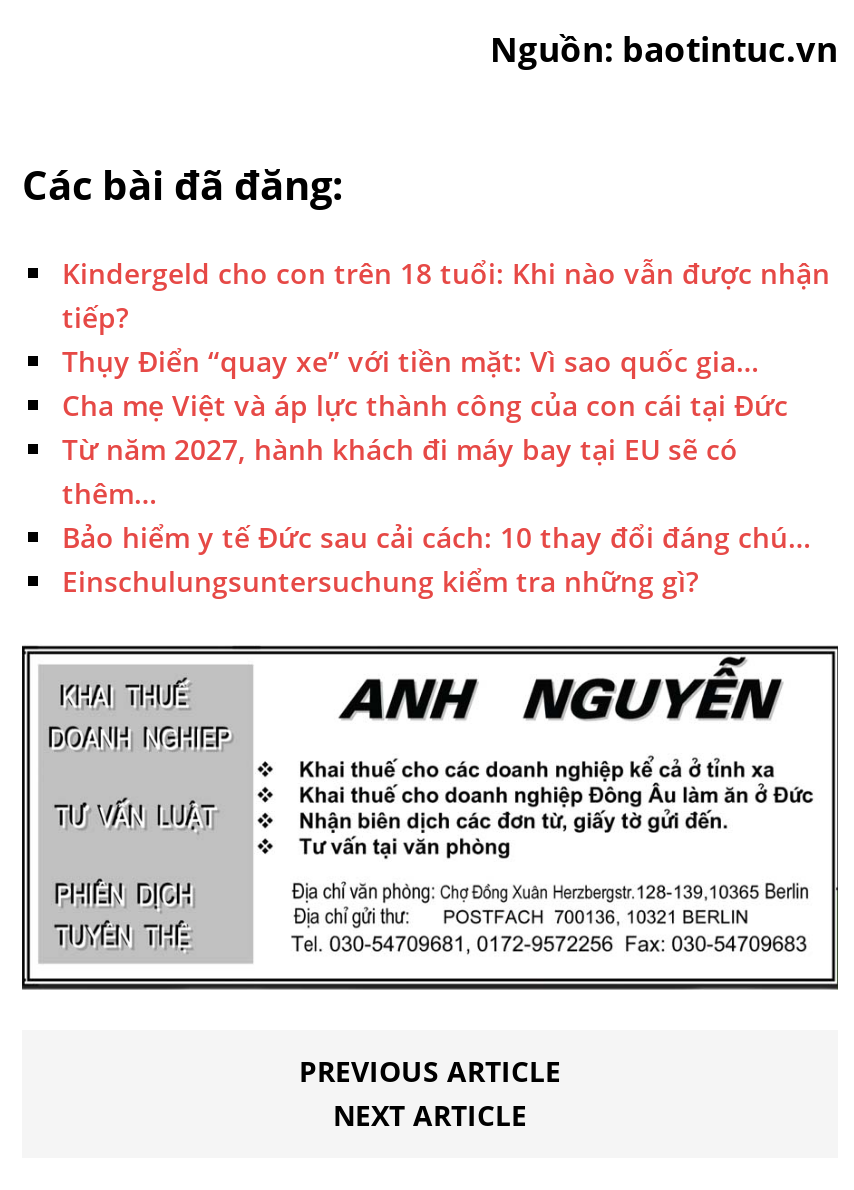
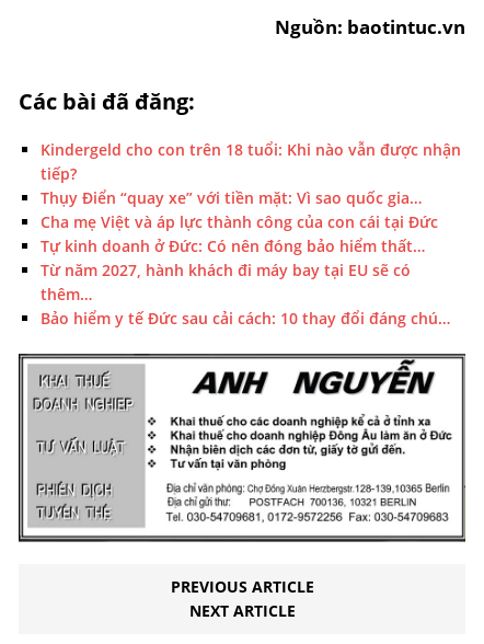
+ Tự kinh doanh ở Đức: Có nên đóng bảo hiểm thất…

moved down: Từ năm 2027, hành khách đi máy bay tại EU sẽ có | thêm… | Bảo hiểm y tế Đức sau cải cách: 10 thay đổi đáng chú…

- Einschulungsuntersuchung kiểm tra những gì?
